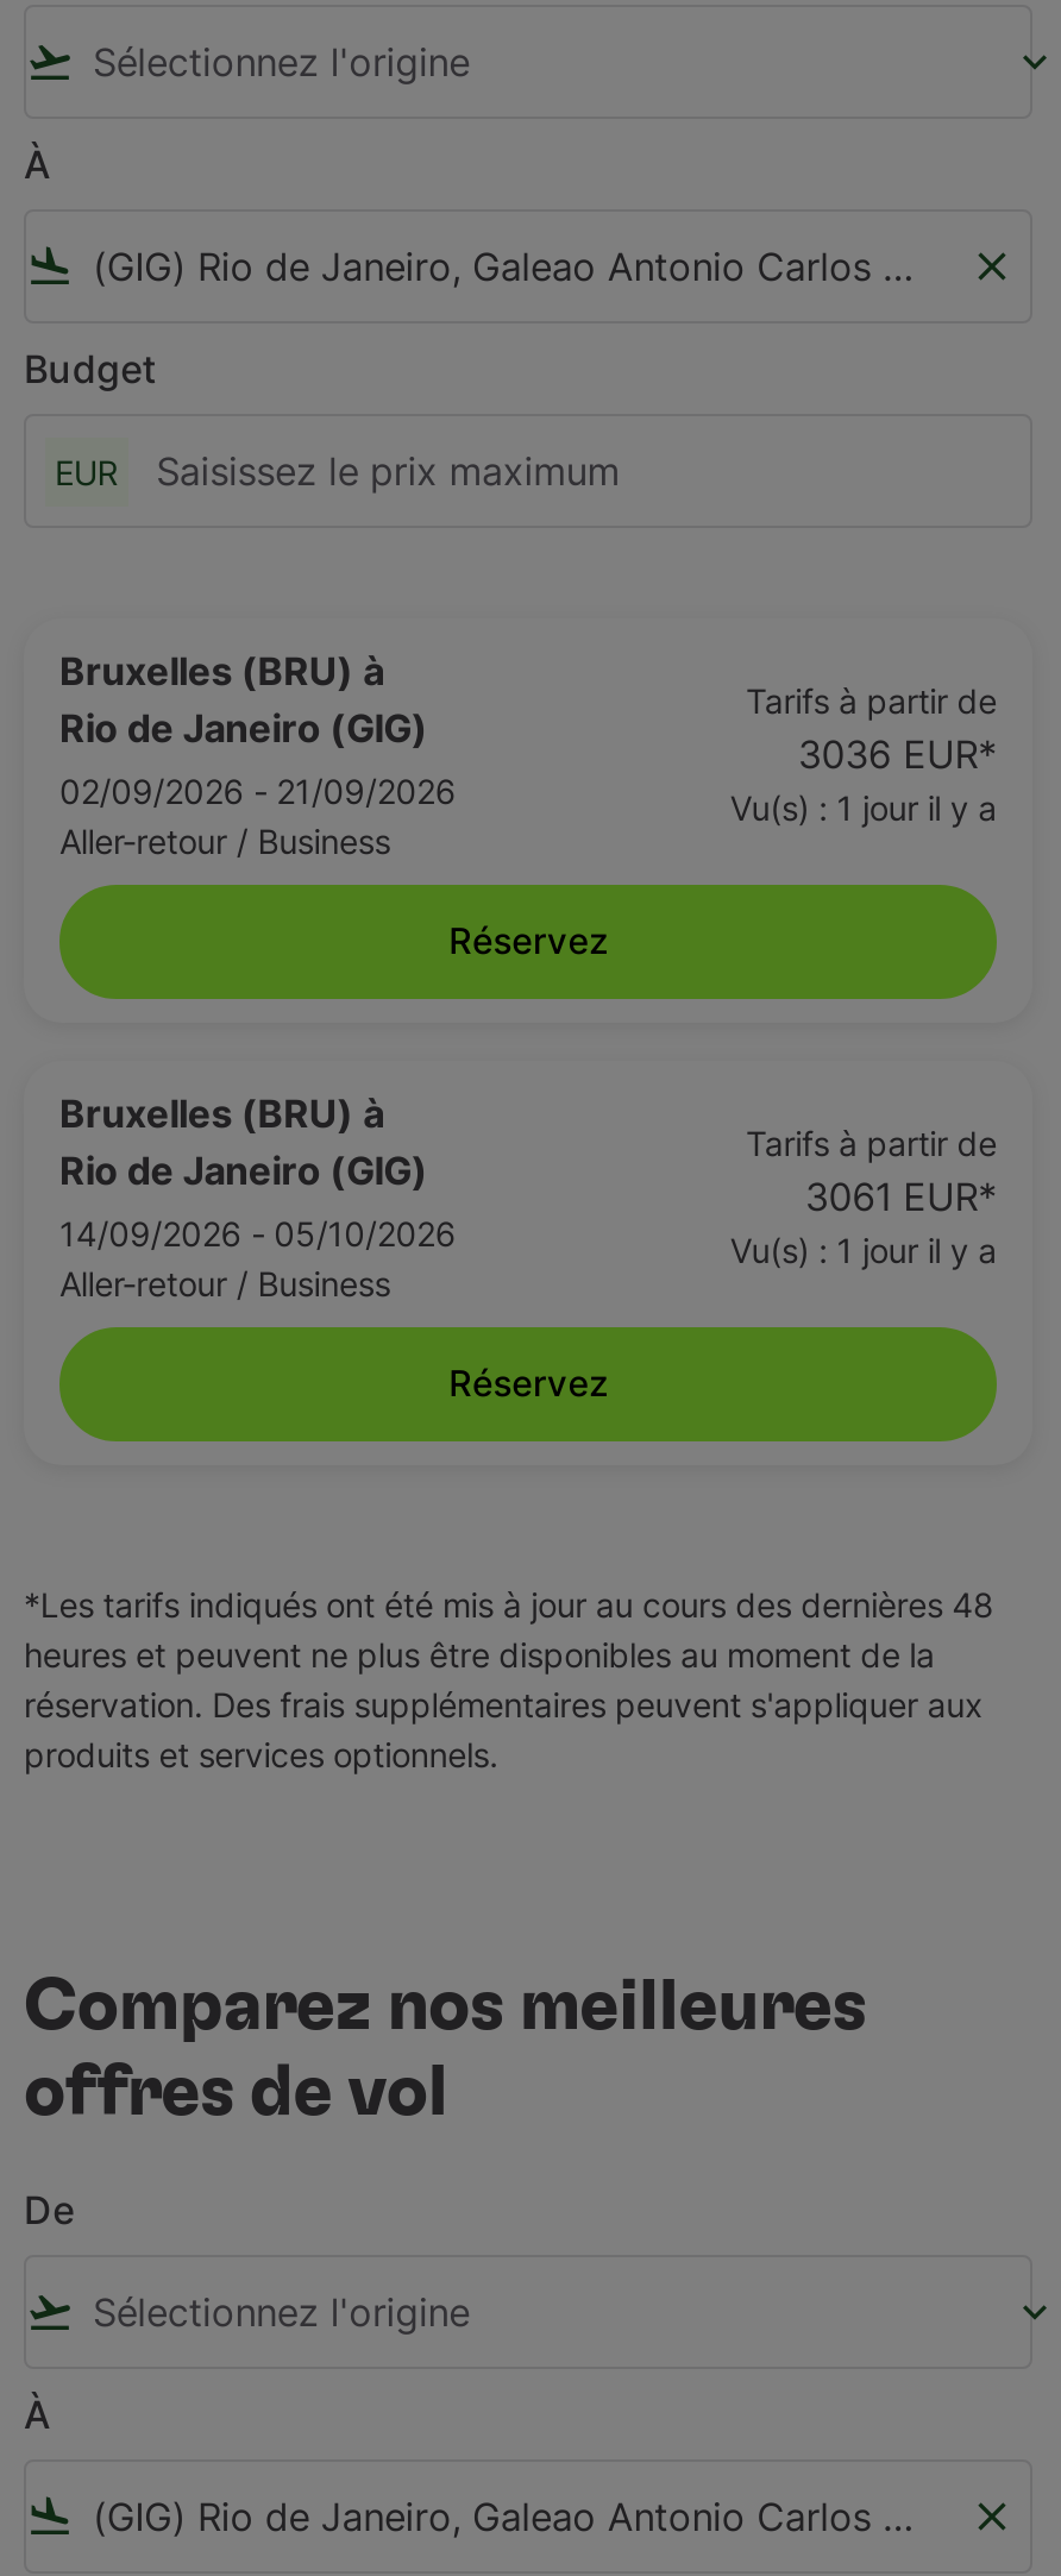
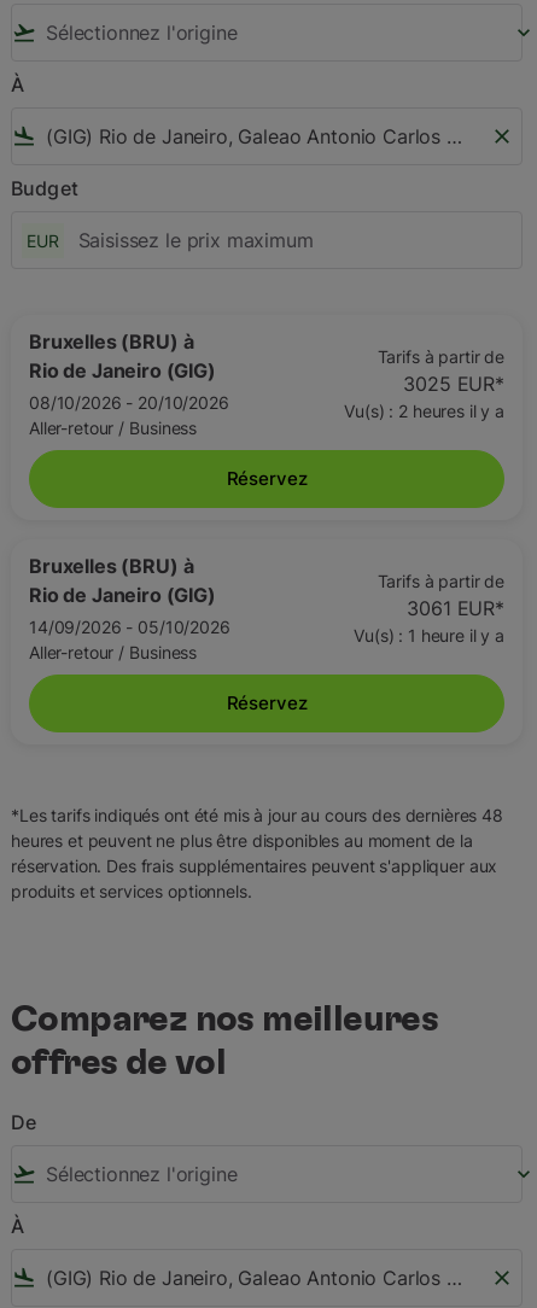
- 3036 EUR*
+ 3025 EUR*

- 02/09/2026 - 21/09/2026
+ 08/10/2026 - 20/10/2026

- Vu(s) : 1 jour il y a
+ Vu(s) : 2 heures il y a

- Vu(s) : 1 jour il y a
+ Vu(s) : 1 heure il y a
